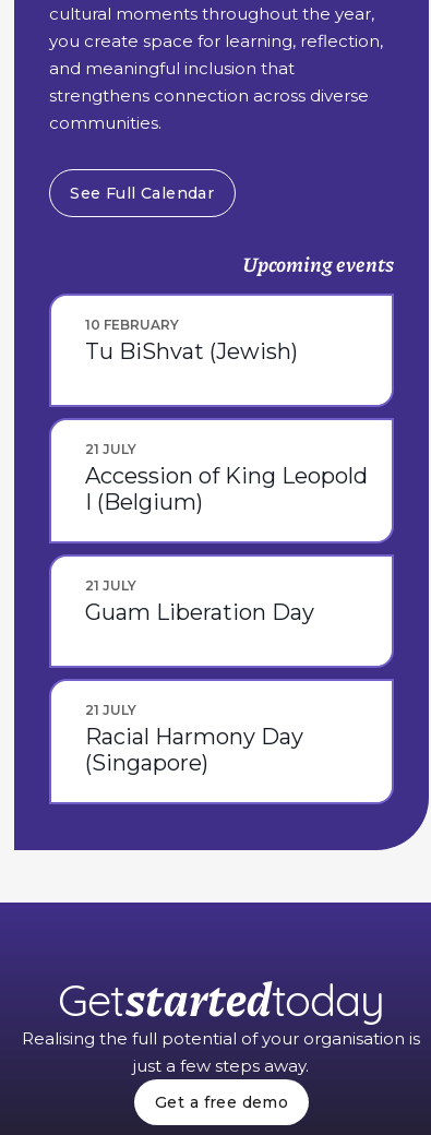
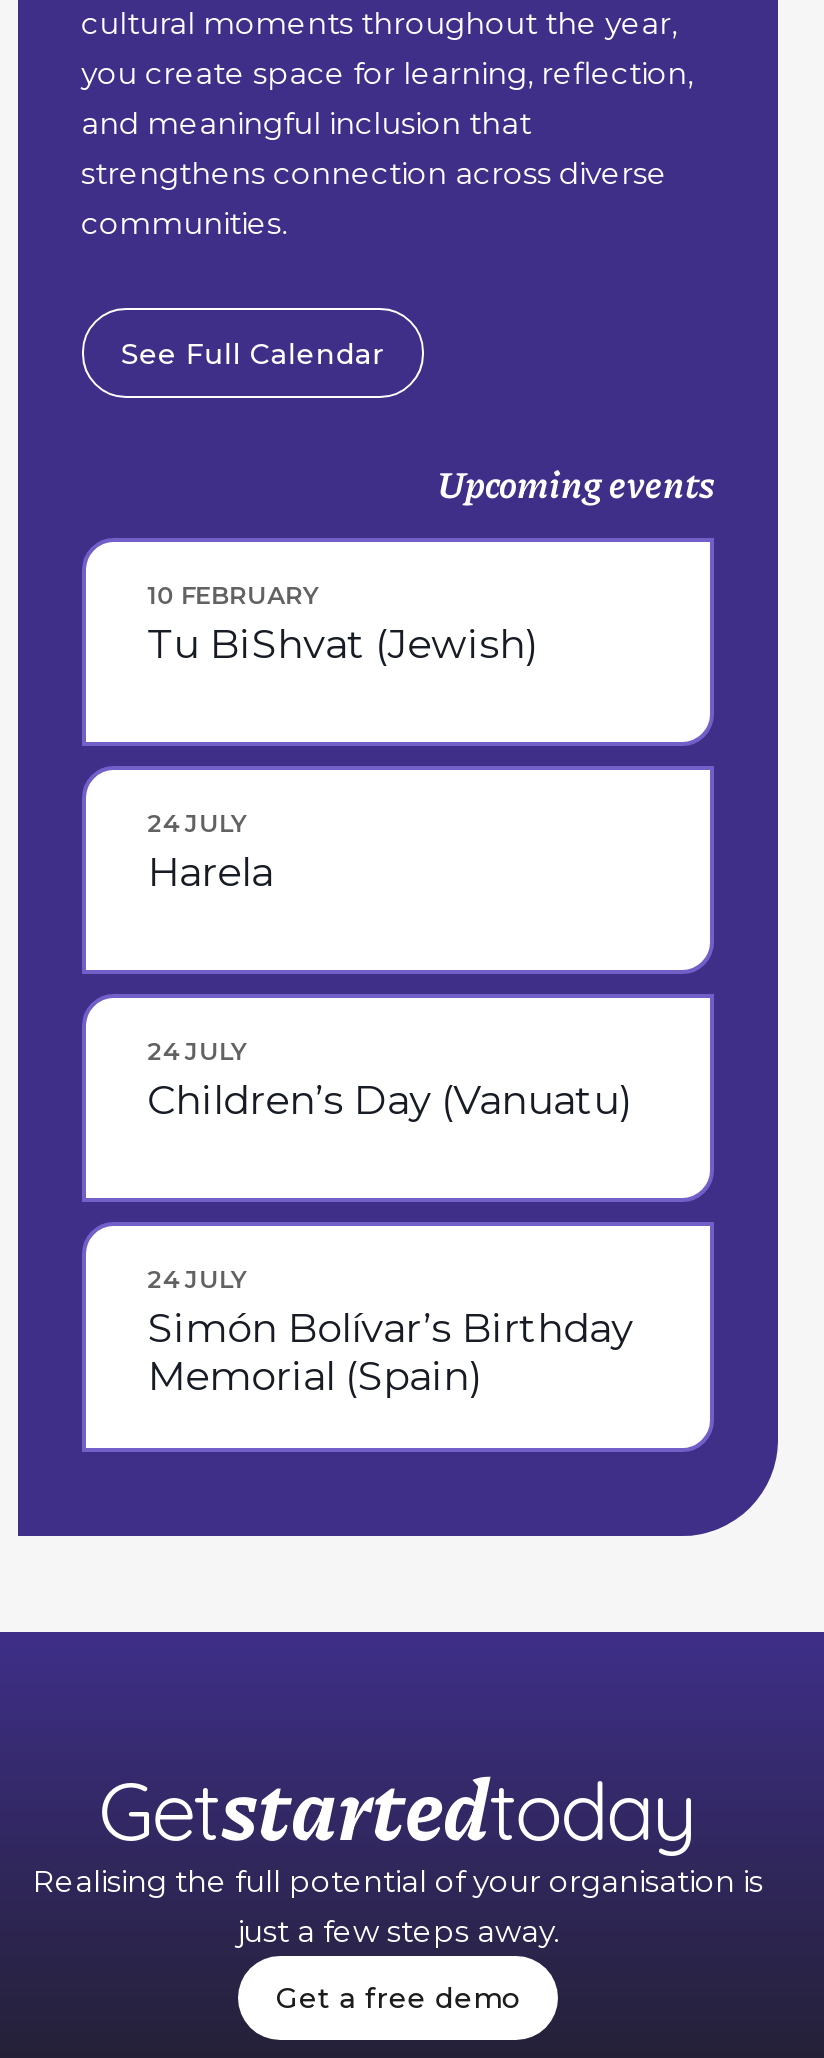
- 21 JULY
- Accession of King Leopold
- I (Belgium)
+ 24 JULY
+ Harela

- 21 JULY
- Guam Liberation Day
+ 24 JULY
+ Children’s Day (Vanuatu)

- 21 JULY
- Racial Harmony Day
- (Singapore)
+ 24 JULY
+ Simón Bolívar’s Birthday
+ Memorial (Spain)
